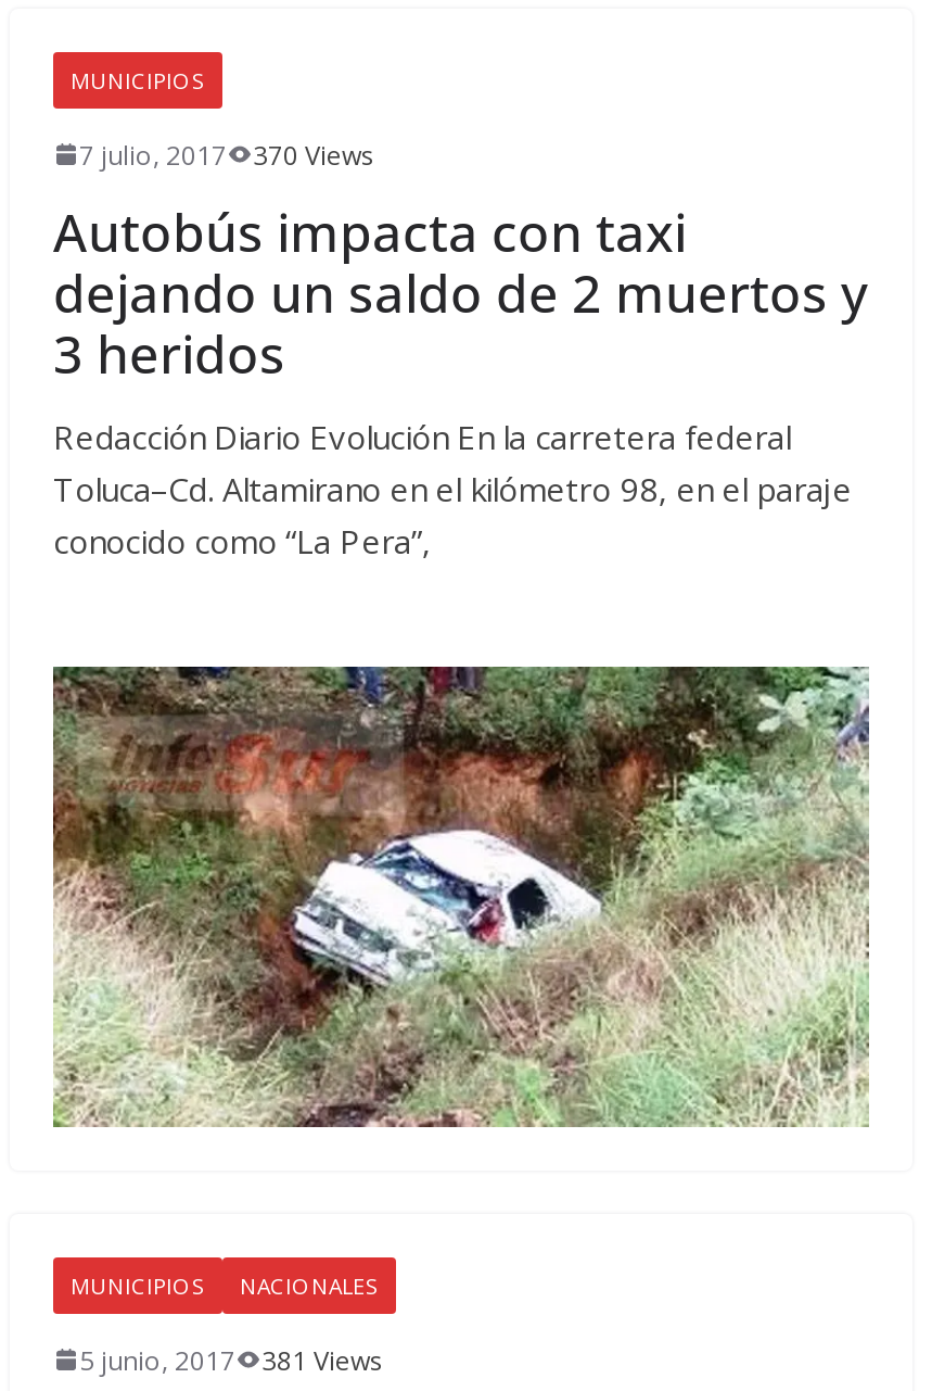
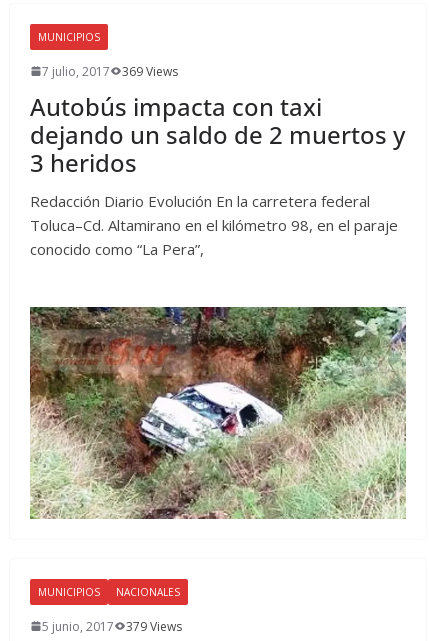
- 7 julio, 2017 370 Views
+ 7 julio, 2017 369 Views

- 5 junio, 2017 381 Views
+ 5 junio, 2017 379 Views
